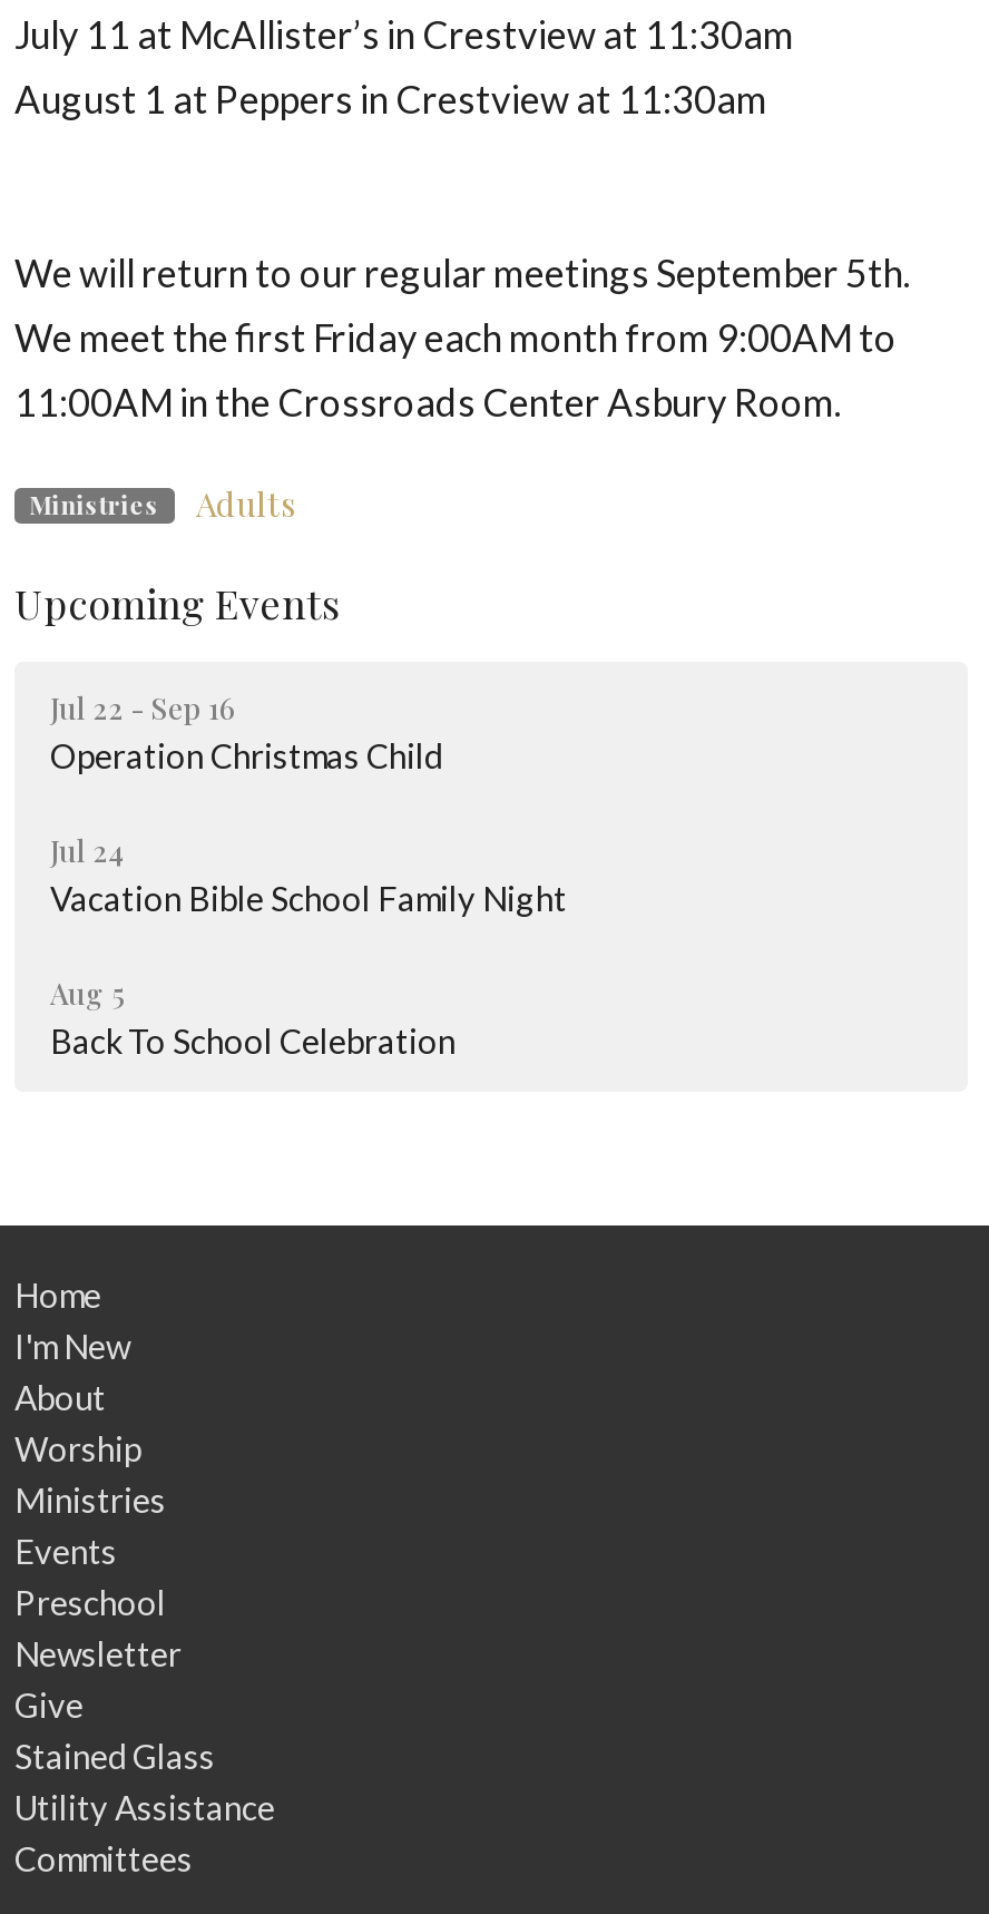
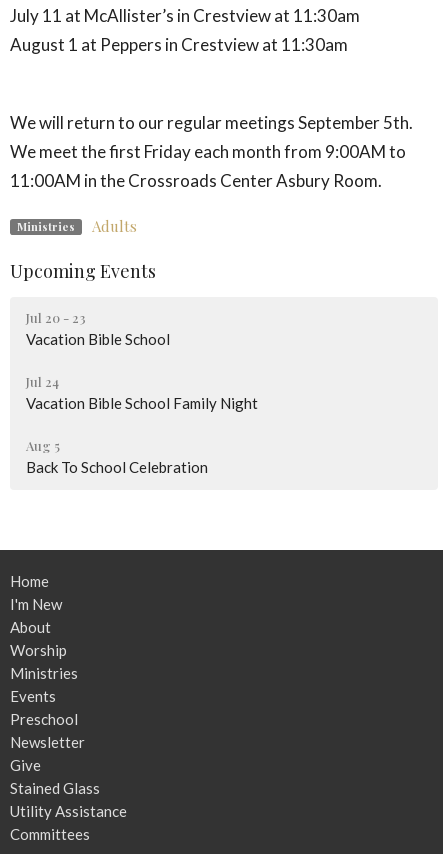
- Jul 22 - Sep 16
- Operation Christmas Child
+ Jul 20 - 23
+ Vacation Bible School
